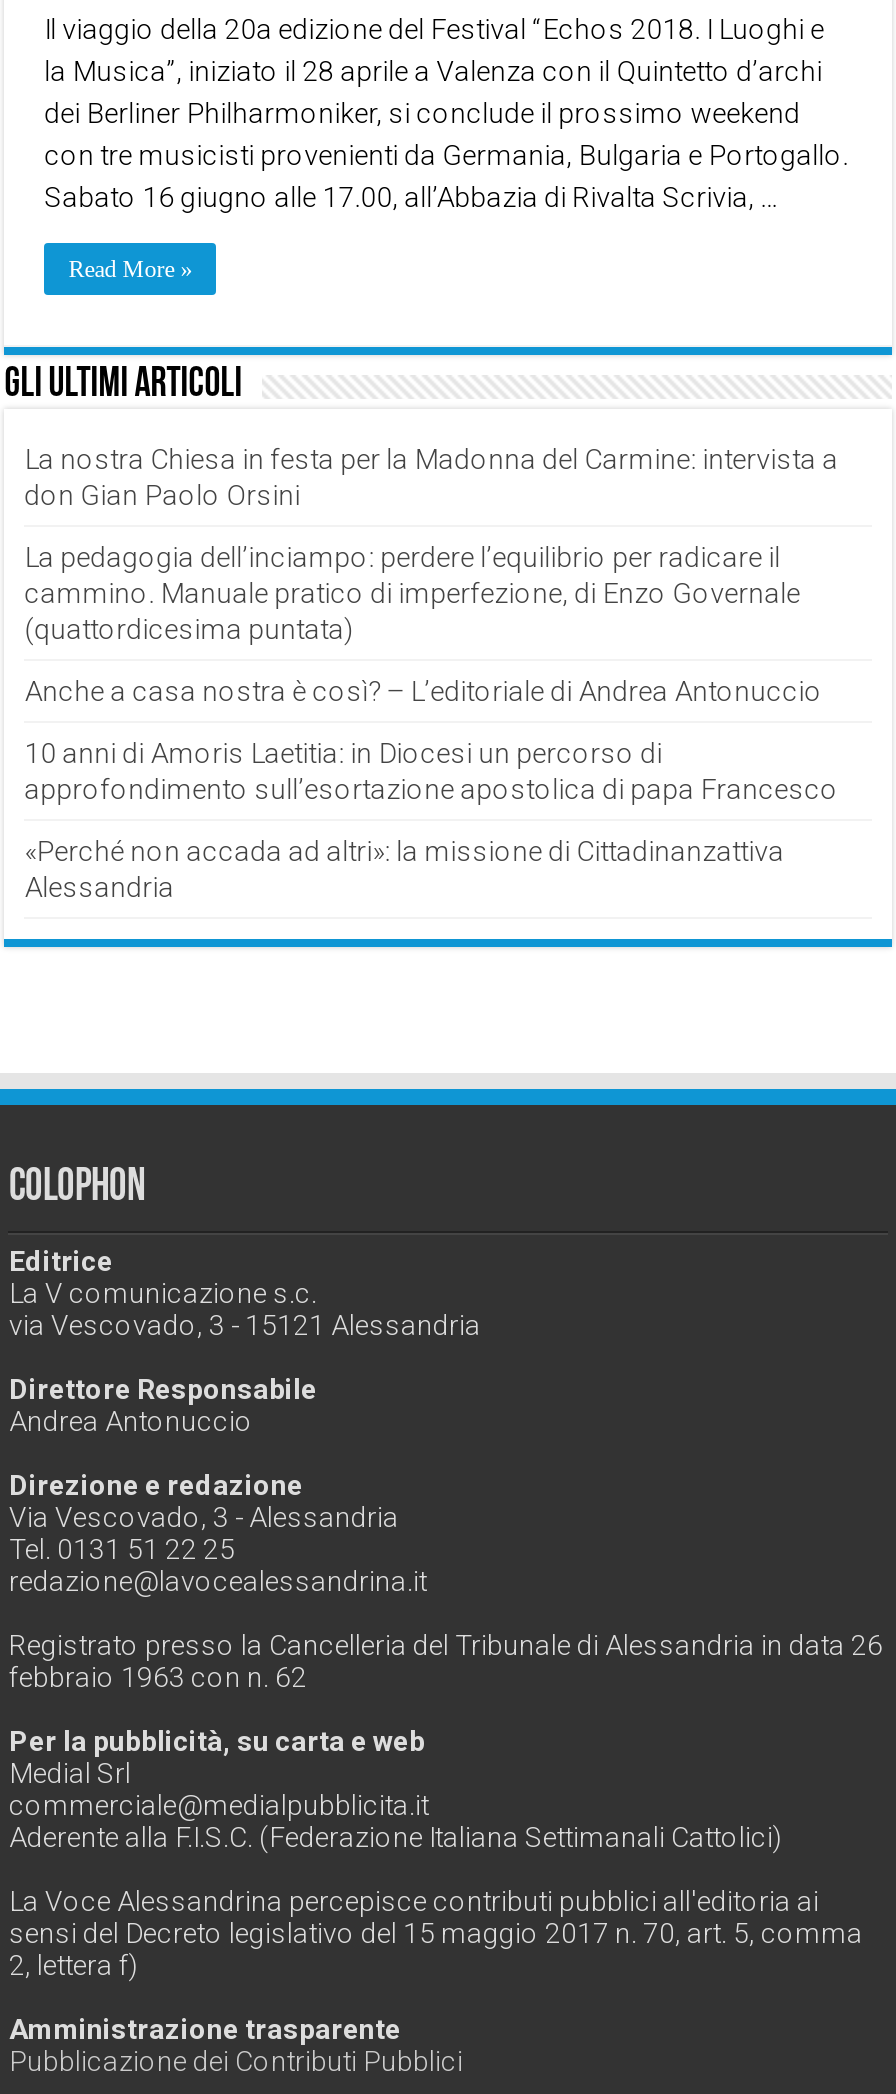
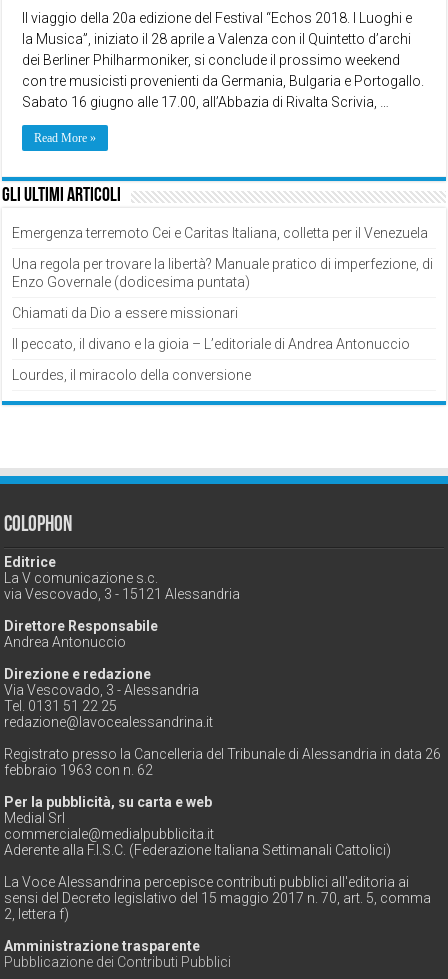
- La nostra Chiesa in festa per la Madonna del Carmine: intervista a
- don Gian Paolo Orsini
+ Emergenza terremoto Cei e Caritas Italiana, colletta per il Venezuela

- La pedagogia dell’inciampo: perdere l’equilibrio per radicare il
- cammino. Manuale pratico di imperfezione, di Enzo Governale
- (quattordicesima puntata)
+ Una regola per trovare la libertà? Manuale pratico di imperfezione, di
+ Enzo Governale (dodicesima puntata)

- Anche a casa nostra è così? – L’editoriale di Andrea Antonuccio
+ Chiamati da Dio a essere missionari

- 10 anni di Amoris Laetitia: in Diocesi un percorso di
- approfondimento sull’esortazione apostolica di papa Francesco
+ Il peccato, il divano e la gioia – L’editoriale di Andrea Antonuccio

- «Perché non accada ad altri»: la missione di Cittadinanzattiva
- Alessandria
+ Lourdes, il miracolo della conversione
